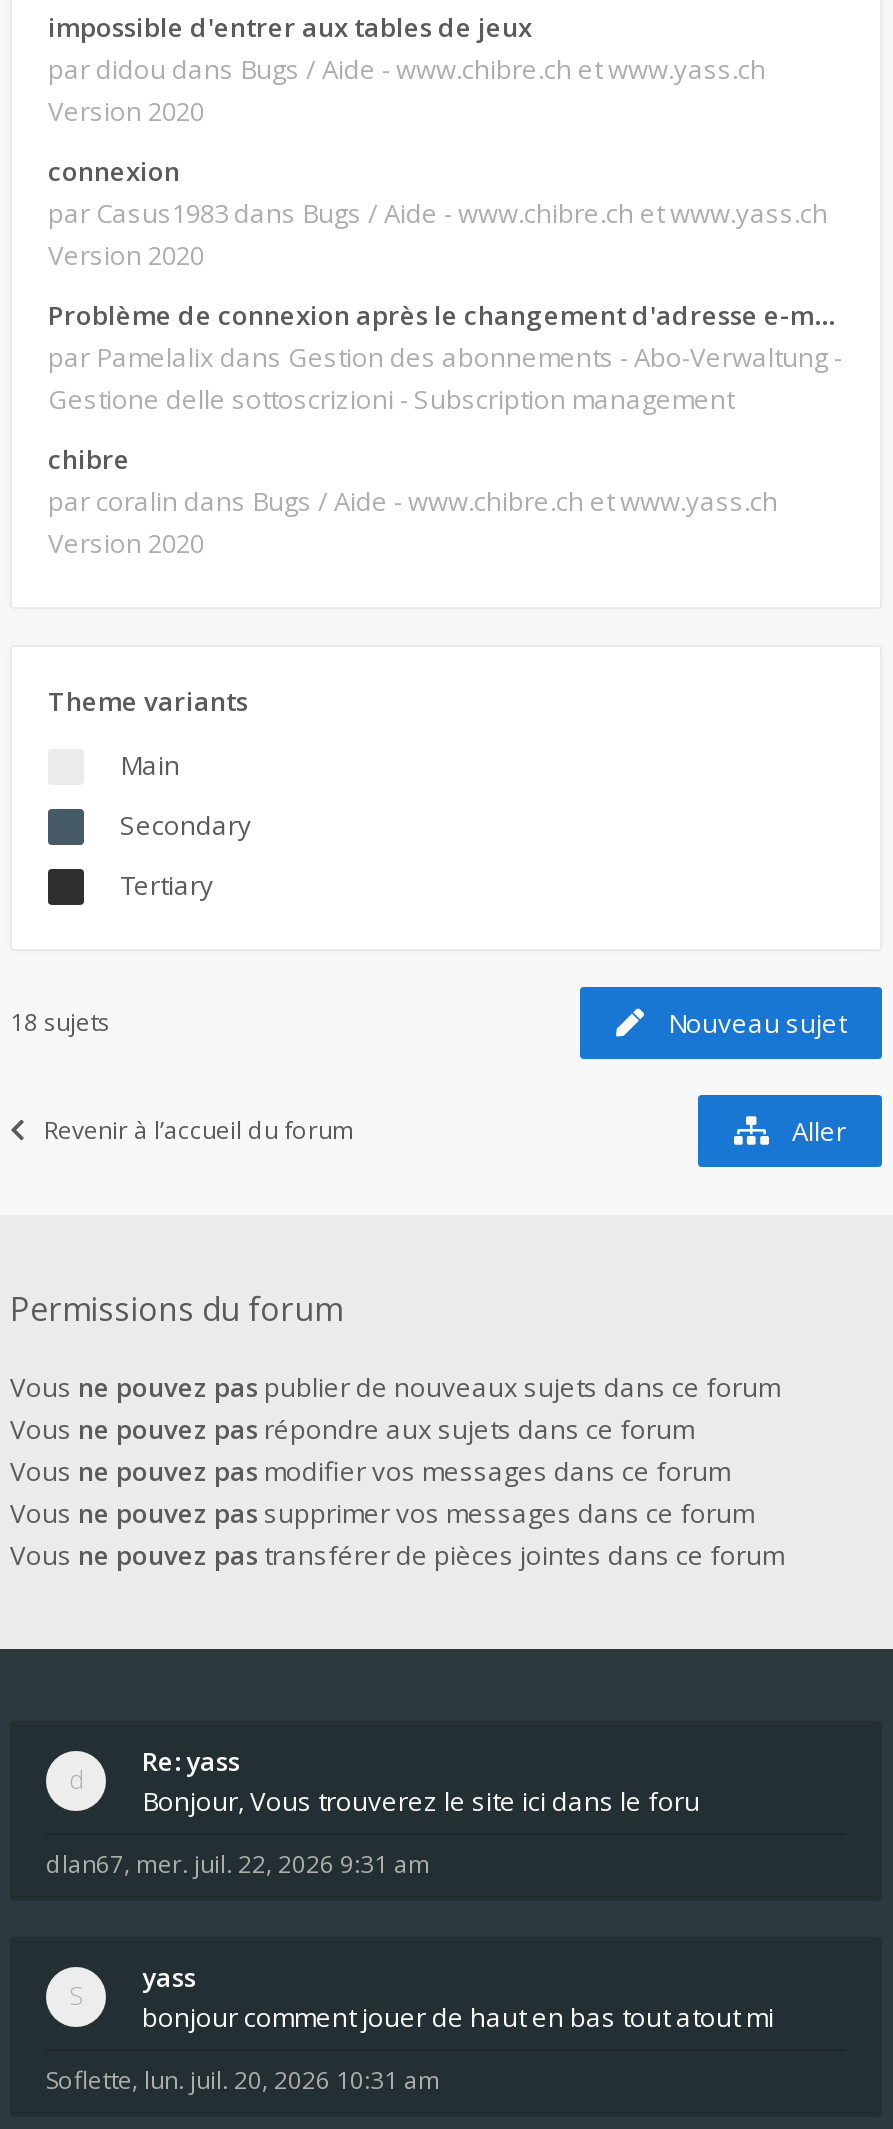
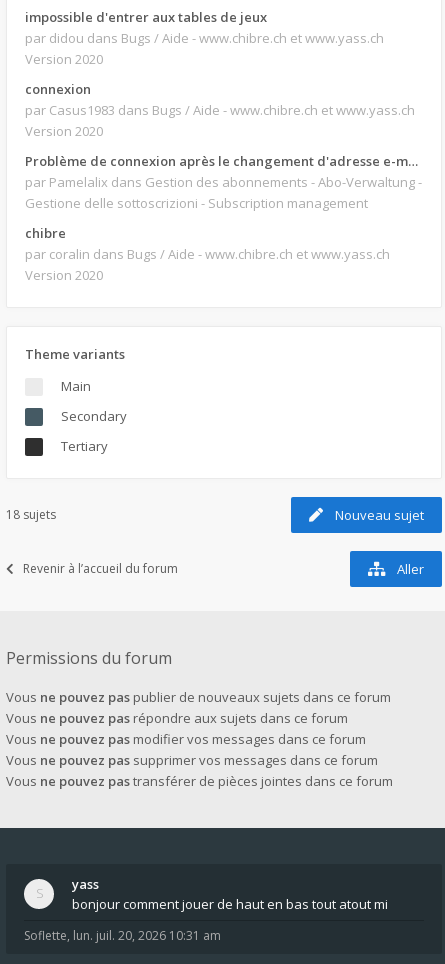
- Re: yass
- Bonjour, Vous trouverez le site ici dans le foru
- dlan67, mer. juil. 22, 2026 9:31 am
